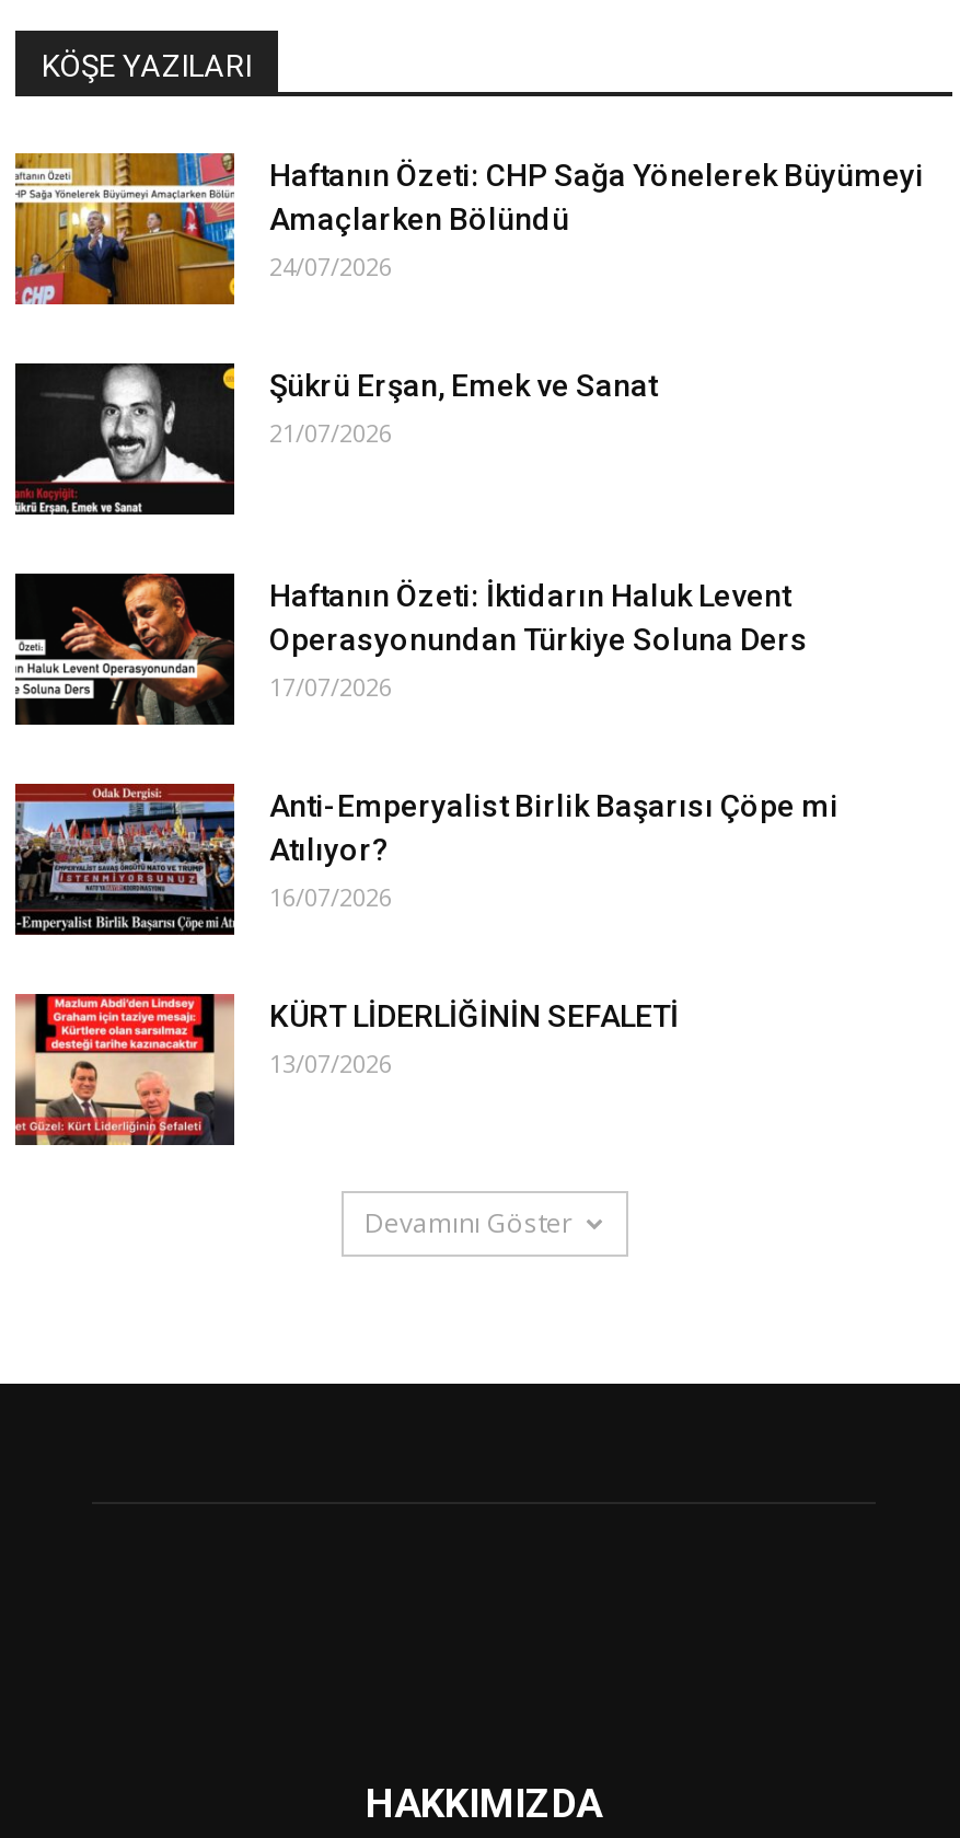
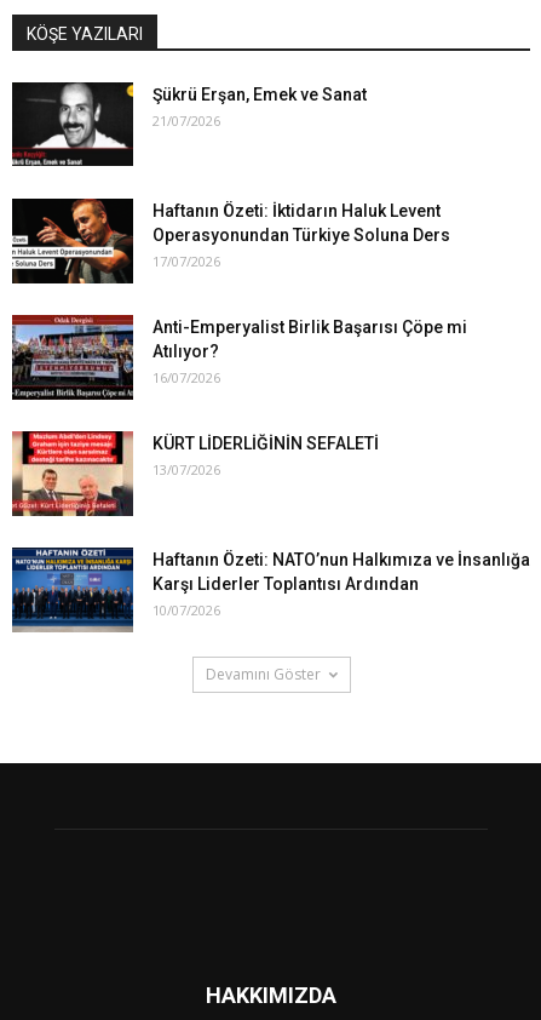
- [image]
- Haftanın Özeti: CHP Sağa Yönelerek Büyümeyi
- Amaçlarken Bölündü
- 24/07/2026

moved up: [image] | Şükrü Erşan, Emek ve Sanat | 21/07/2026 | ... | KÜRT LİDERLİĞİNİN SEFALETİ | 13/07/2026

+ [image]
+ Haftanın Özeti: NATO’nun Halkımıza ve İnsanlığa
+ Karşı Liderler Toplantısı Ardından
+ 10/07/2026
